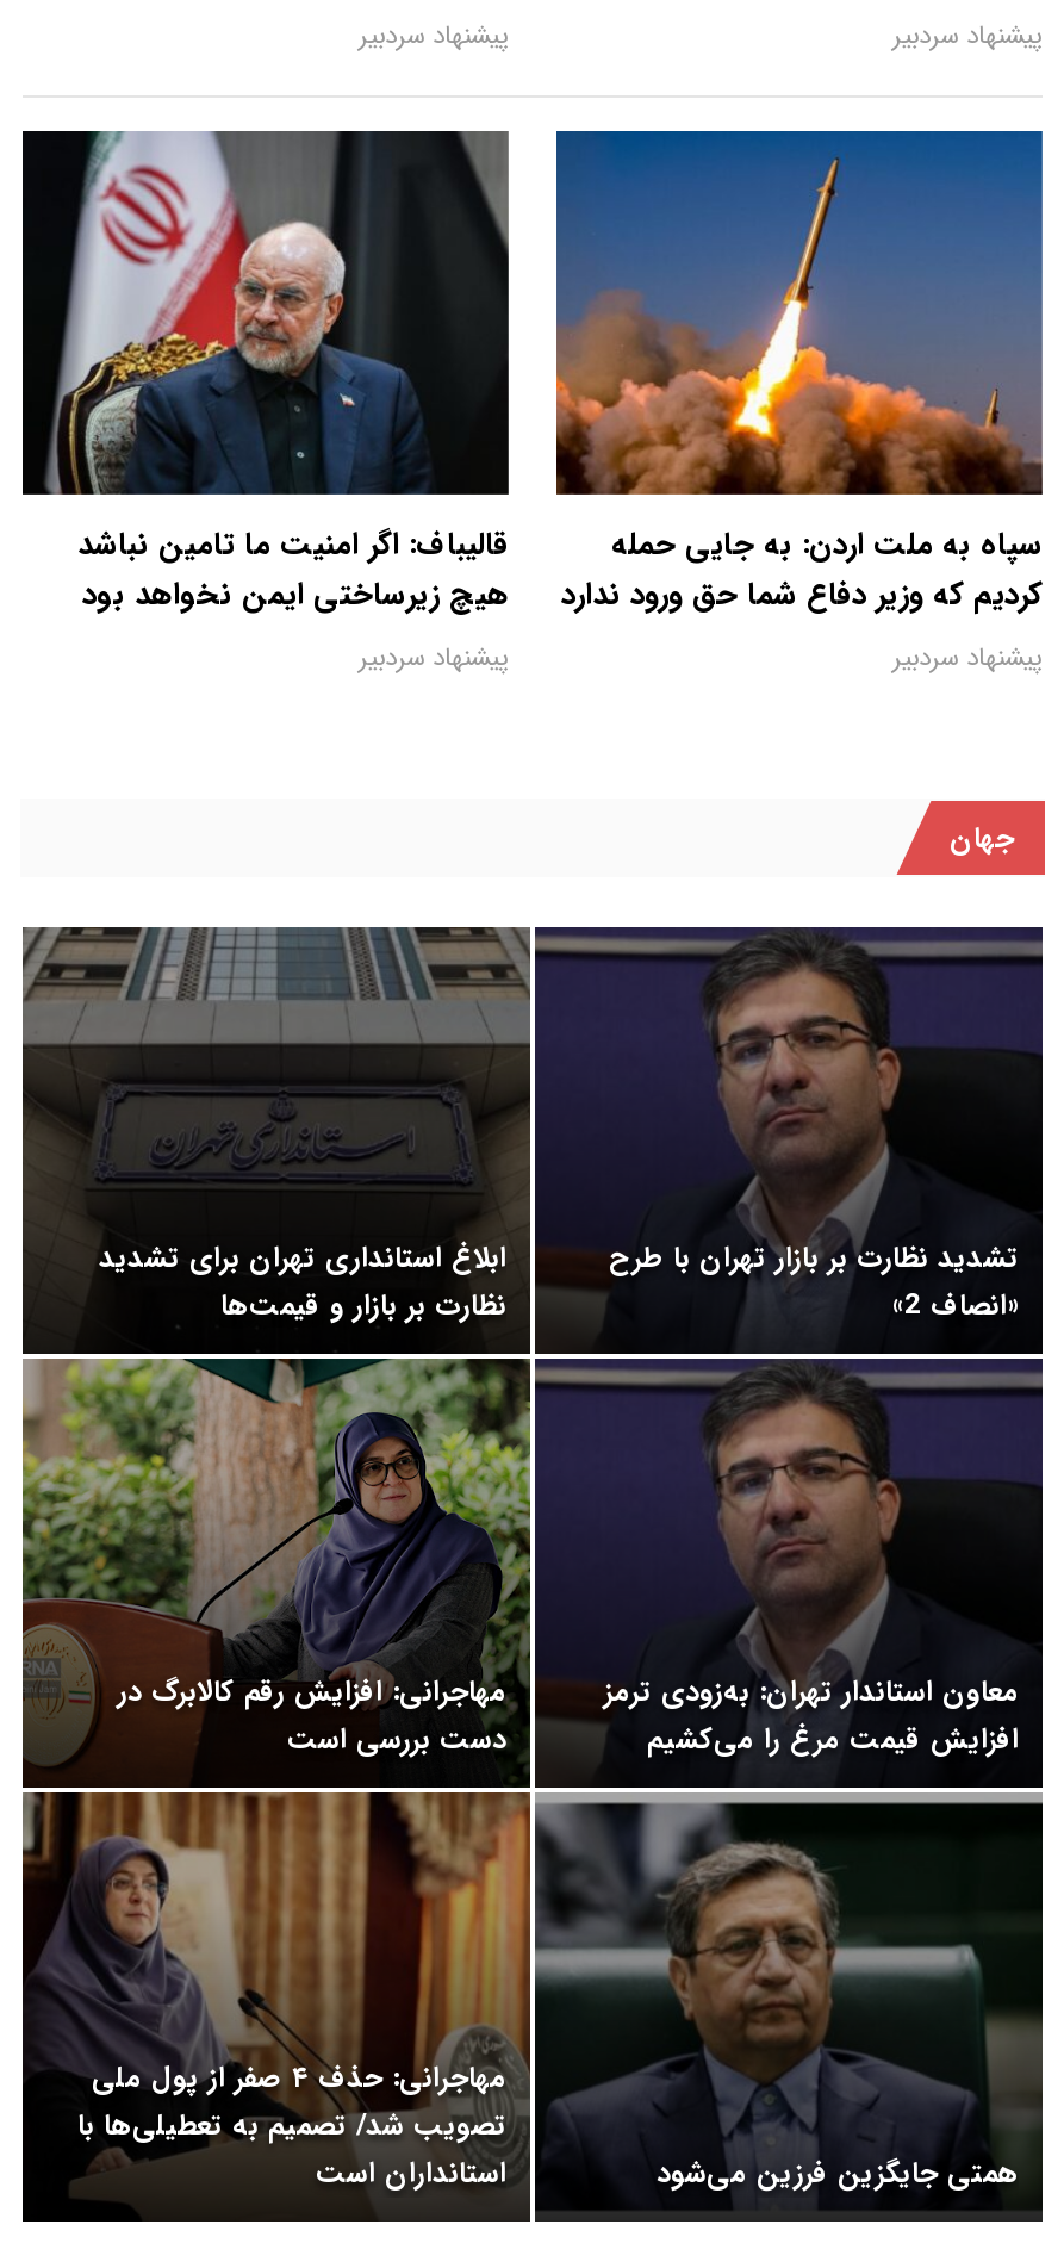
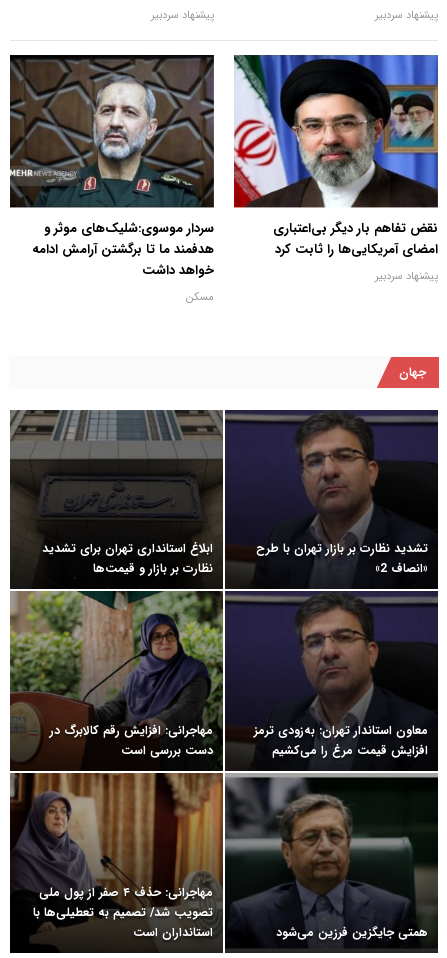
- [image]
- قالیباف: اگر امنیت ما تامین نباشد
- هیچ زیرساختی ایمن نخواهد بود
- پیشنهاد سردبیر
+ [image]
+ سردار موسوی:شلیک‌های موثر و
+ هدفمند ما تا برگشتن آرامش ادامه
+ خواهد داشت
+ مسکن

- [image]
- سپاه به ملت اردن: به جایی حمله
- کردیم که وزیر دفاع شما حق ورود ندارد
+ [image]
+ نقض تفاهم بار دیگر بی‌اعتباری
+ امضای آمریکایی‌ها را ثابت کرد
